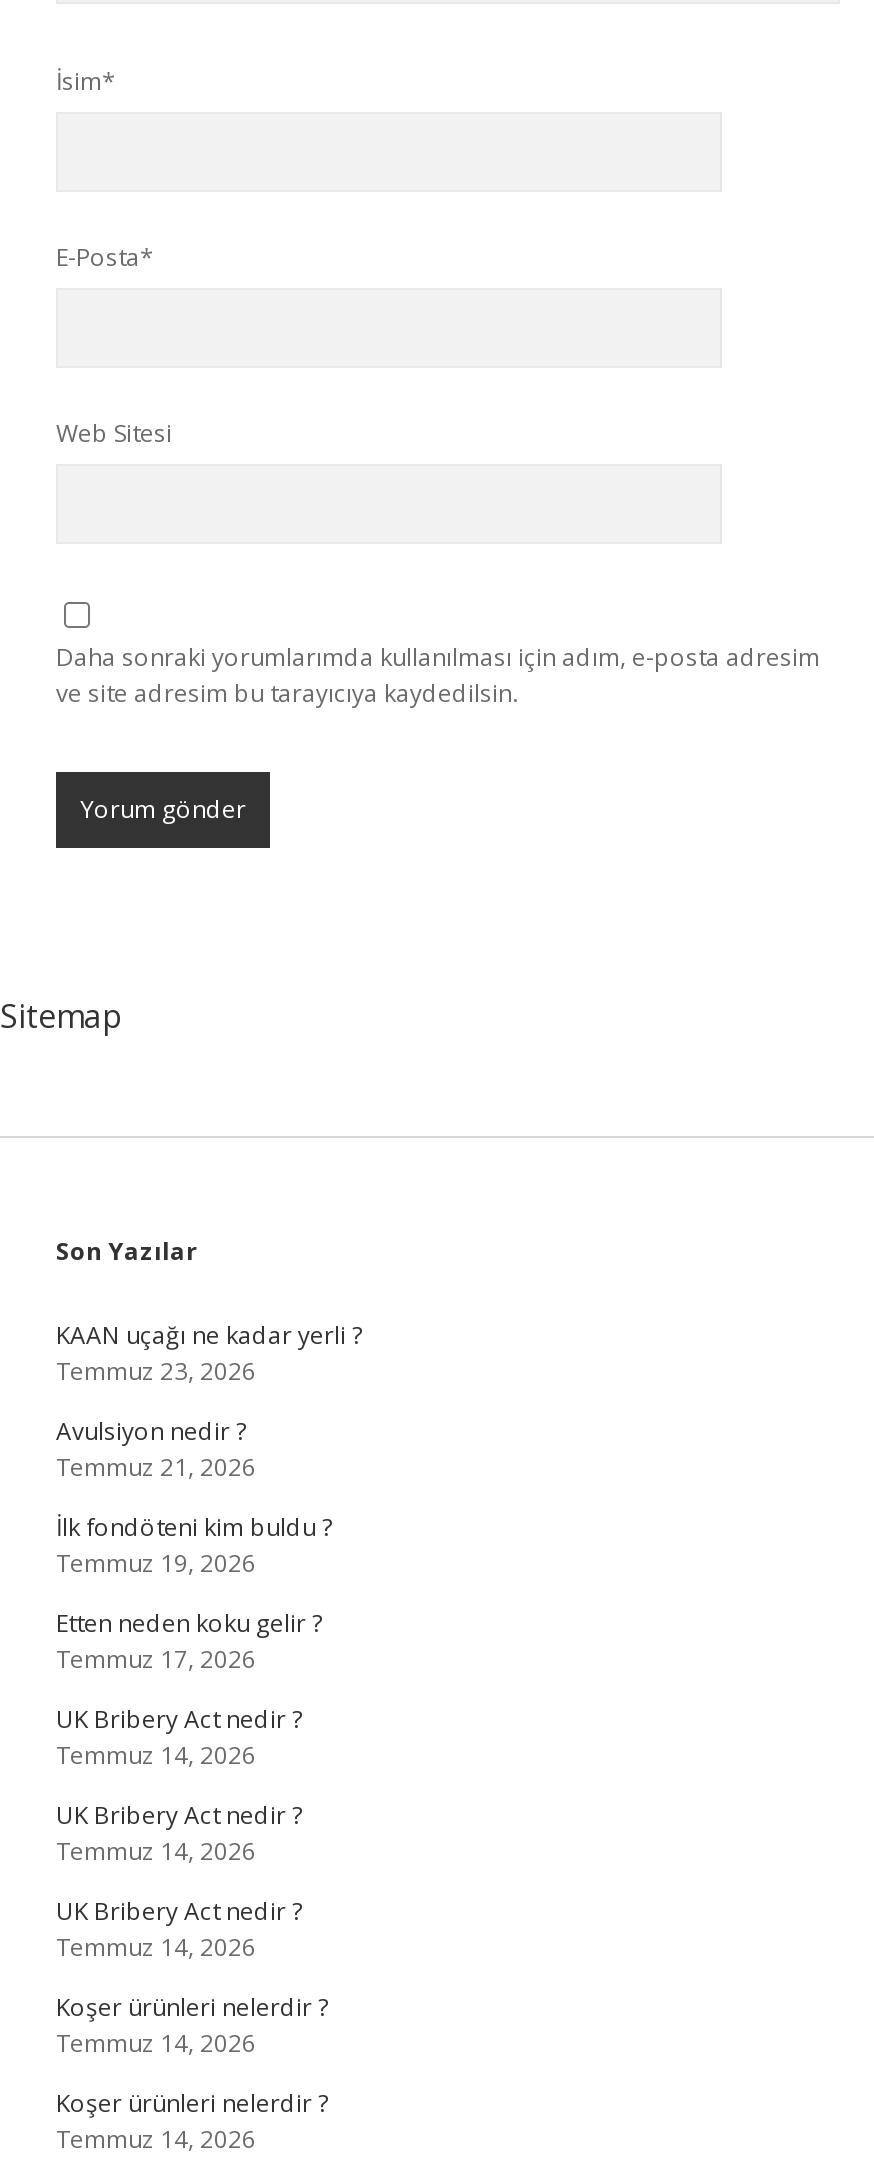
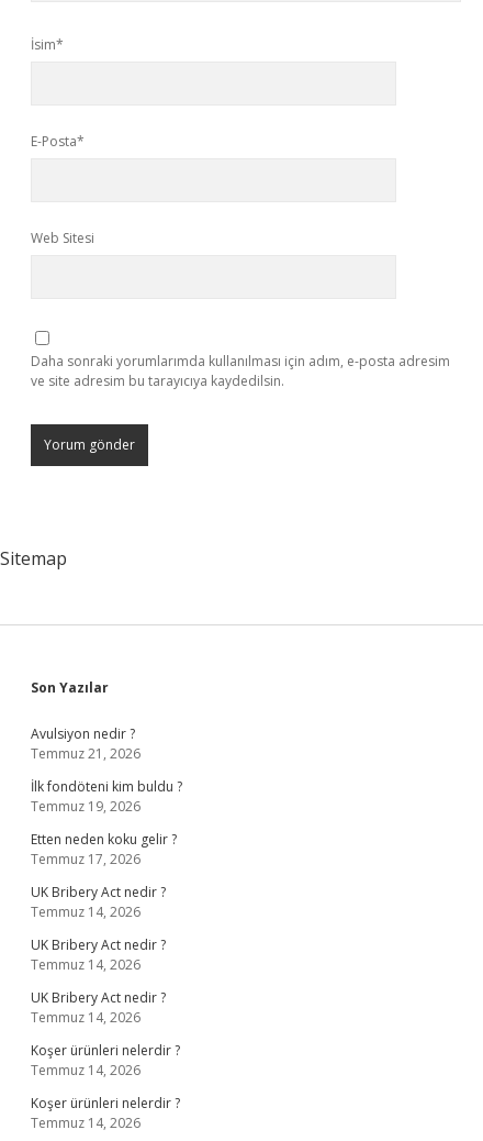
- KAAN uçağı ne kadar yerli ?
- Temmuz 23, 2026
